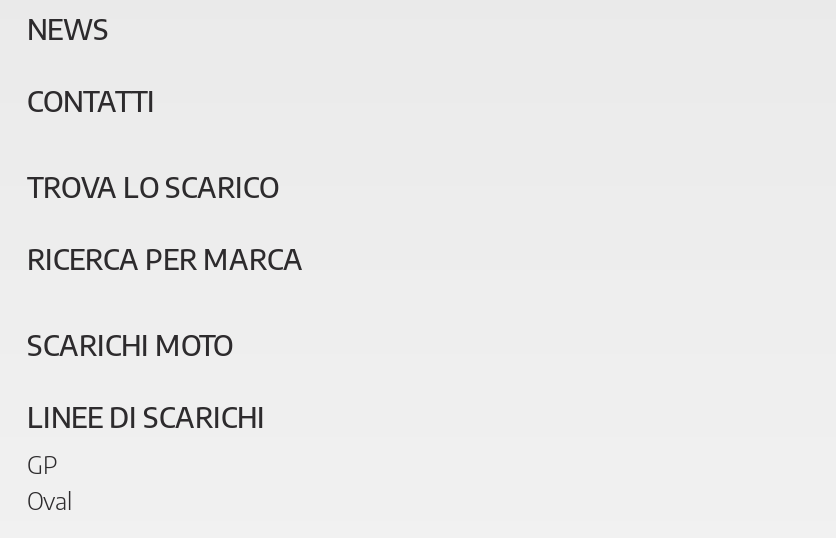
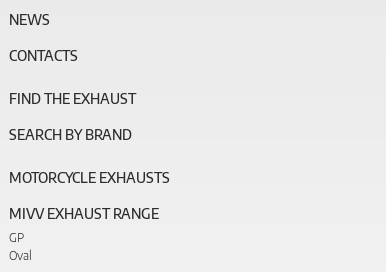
- CONTATTI
+ CONTACTS

- TROVA LO SCARICO
+ FIND THE EXHAUST

- RICERCA PER MARCA
+ SEARCH BY BRAND

- SCARICHI MOTO
+ MOTORCYCLE EXHAUSTS

- LINEE DI SCARICHI
+ MIVV EXHAUST RANGE
